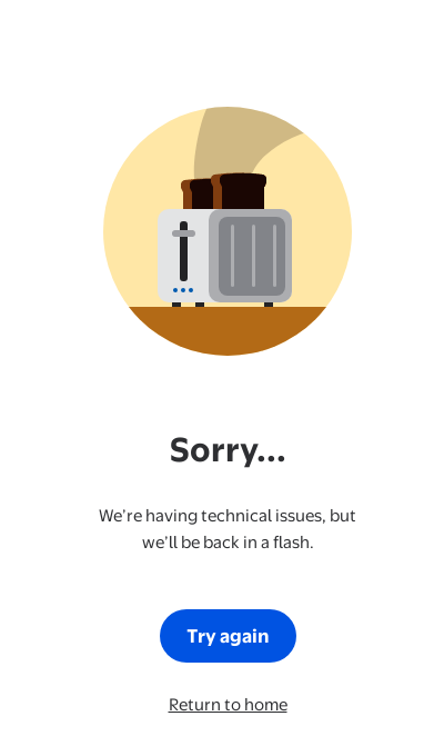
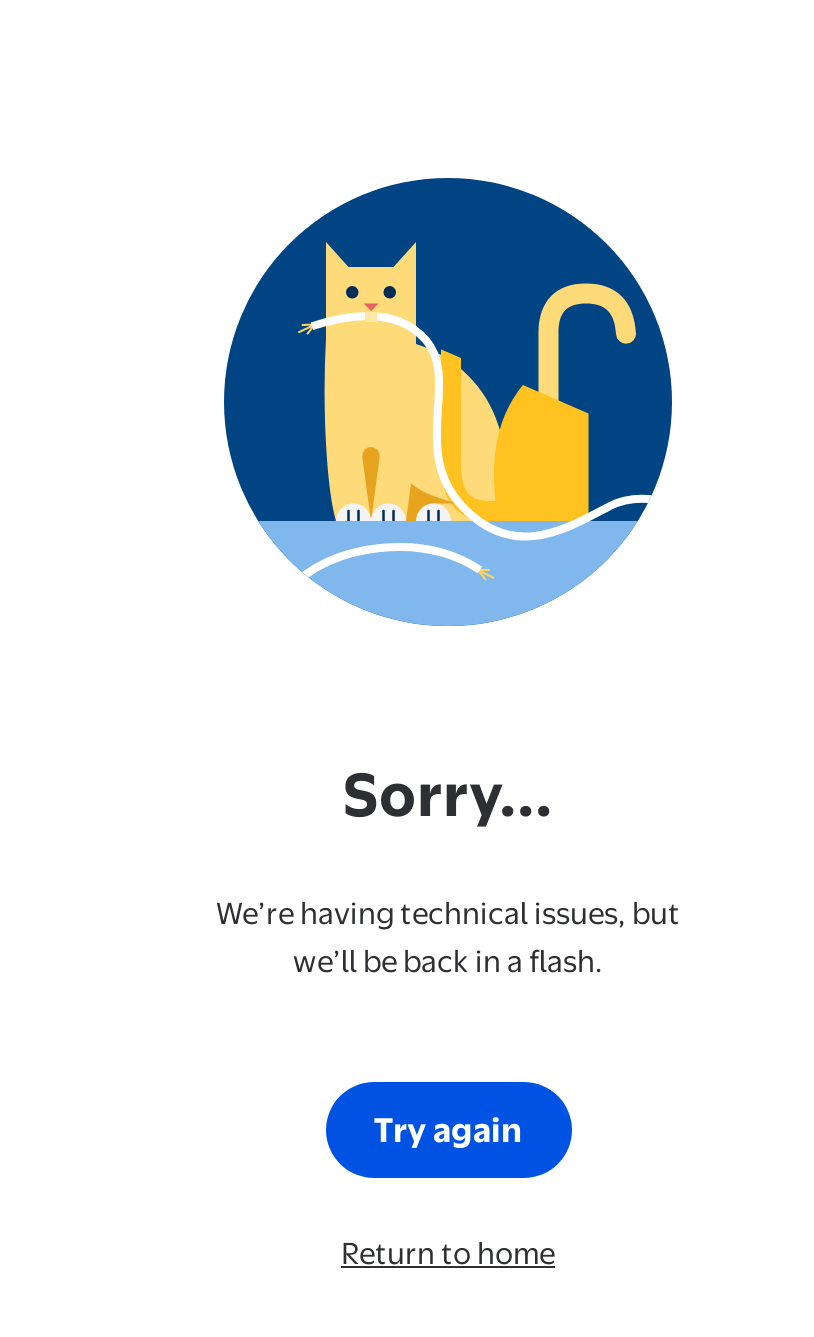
- [image]
+ [image]
